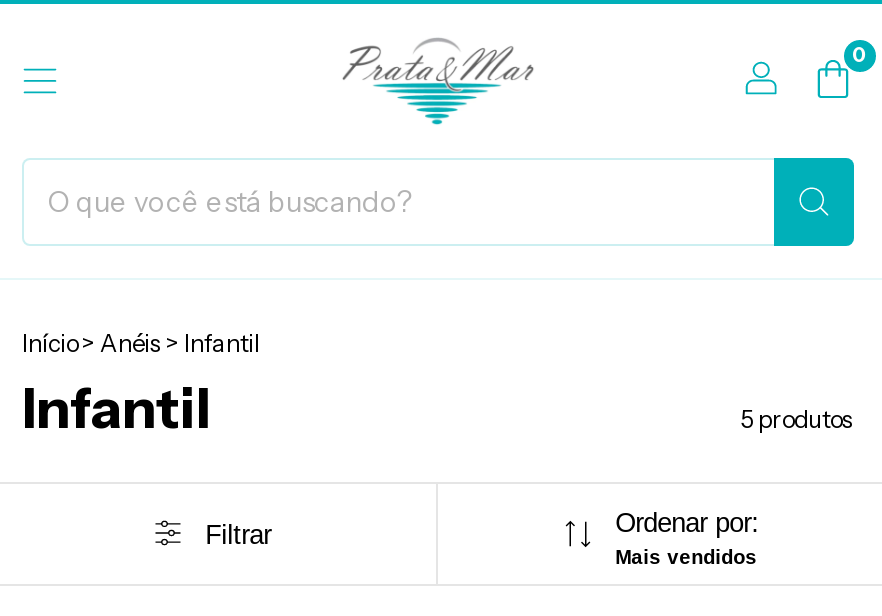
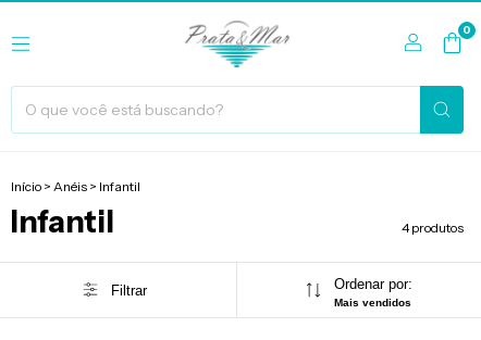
- 5 produtos
+ 4 produtos
